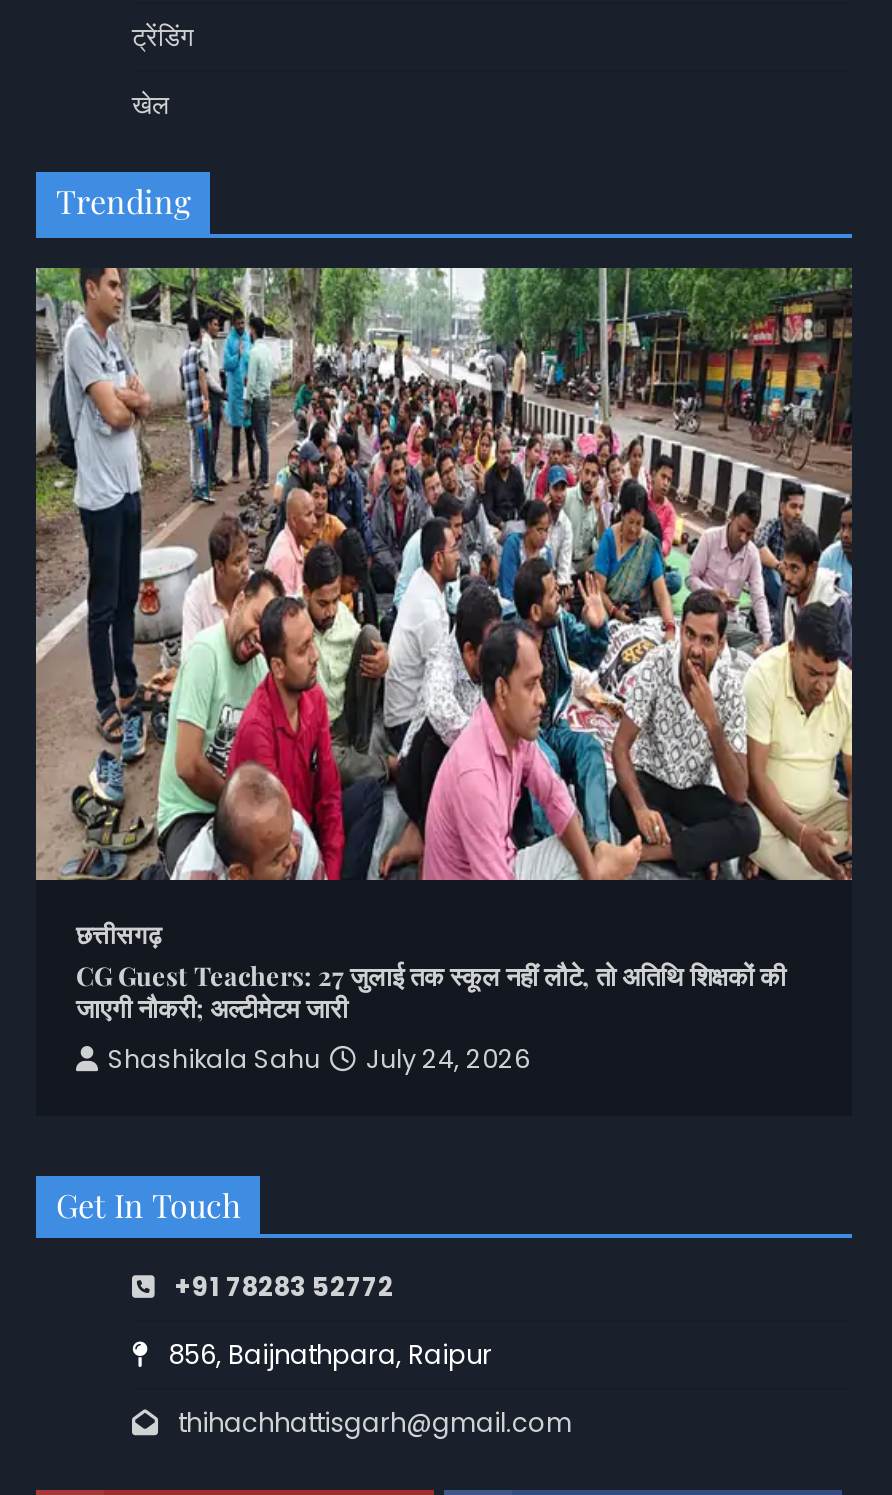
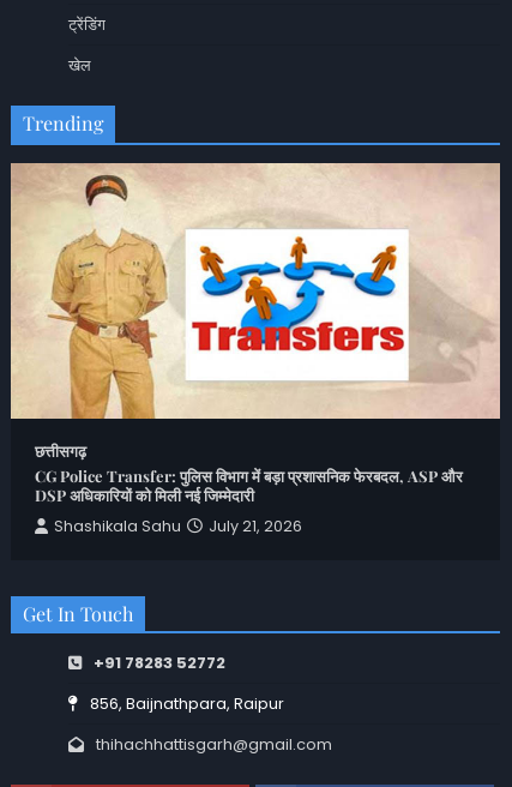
- [image]
- CG Guest Teachers: 27 जुलाई तक स्कूल नहीं लौटे, तो अतिथि शिक्षकों की
- जाएगी नौकरी; अल्टीमेटम जारी
+ [image]
+ CG Police Transfer: पुलिस विभाग में बड़ा प्रशासनिक फेरबदल, ASP और
+ DSP अधिकारियों को मिली नई जिम्मेदारी

- Shashikala Sahu July 24, 2026
+ Shashikala Sahu July 21, 2026
